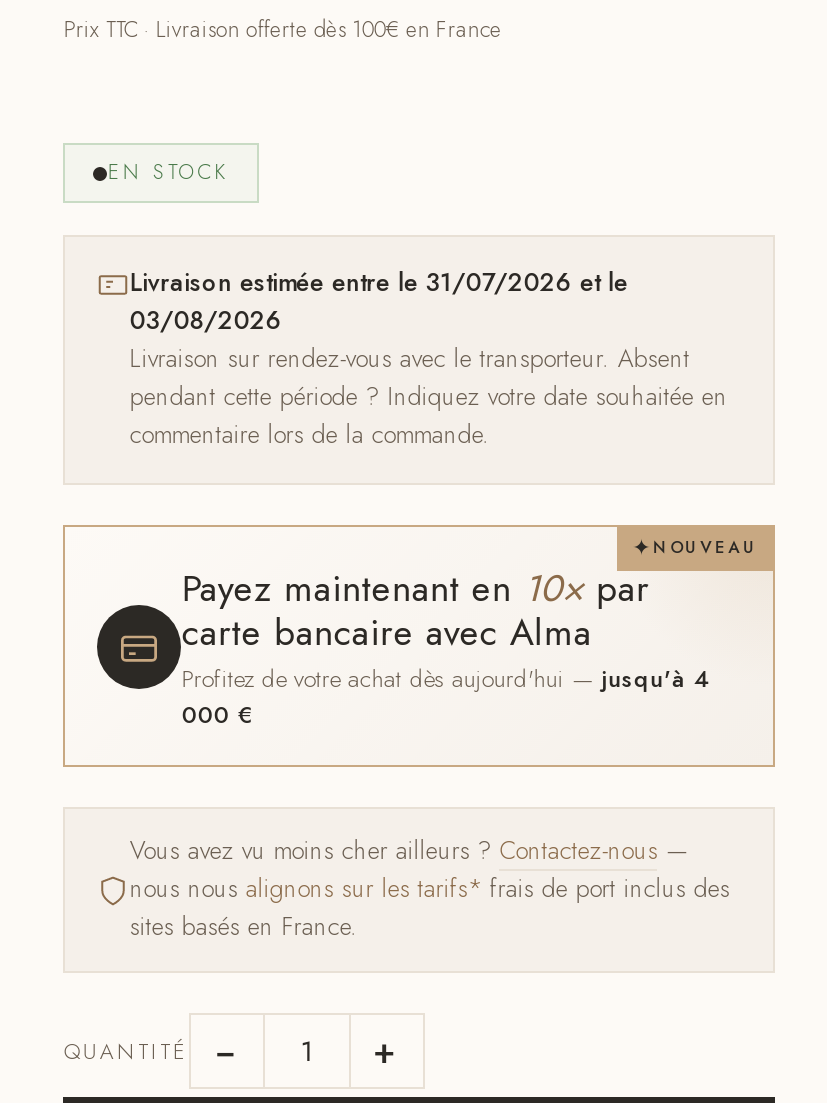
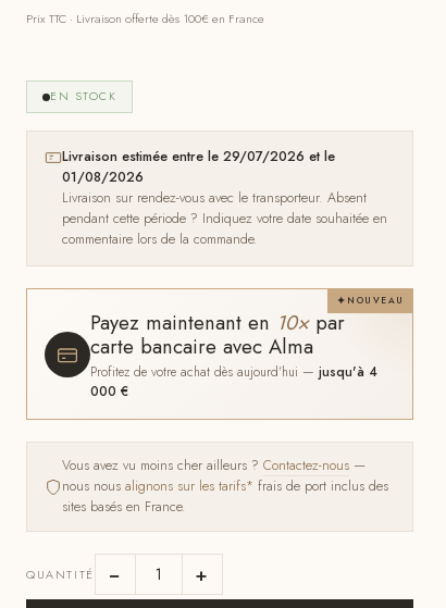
- Livraison estimée entre le 31/07/2026 et le
+ Livraison estimée entre le 29/07/2026 et le

- 03/08/2026
+ 01/08/2026
